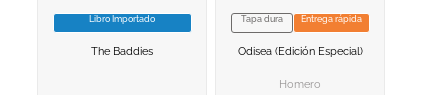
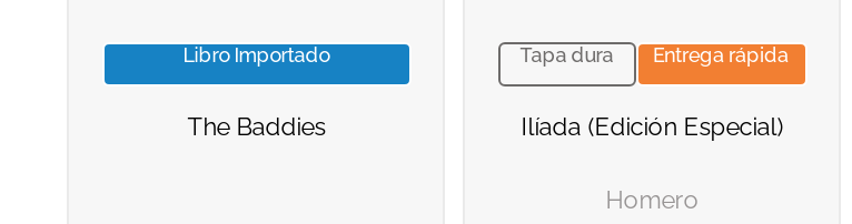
- Odisea (edición Especial)
+ Ilíada (edición Especial)
